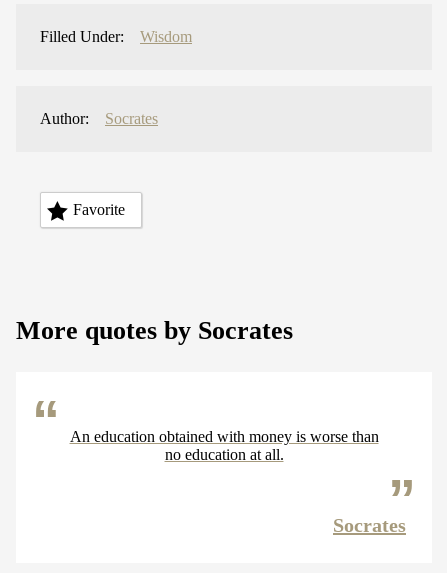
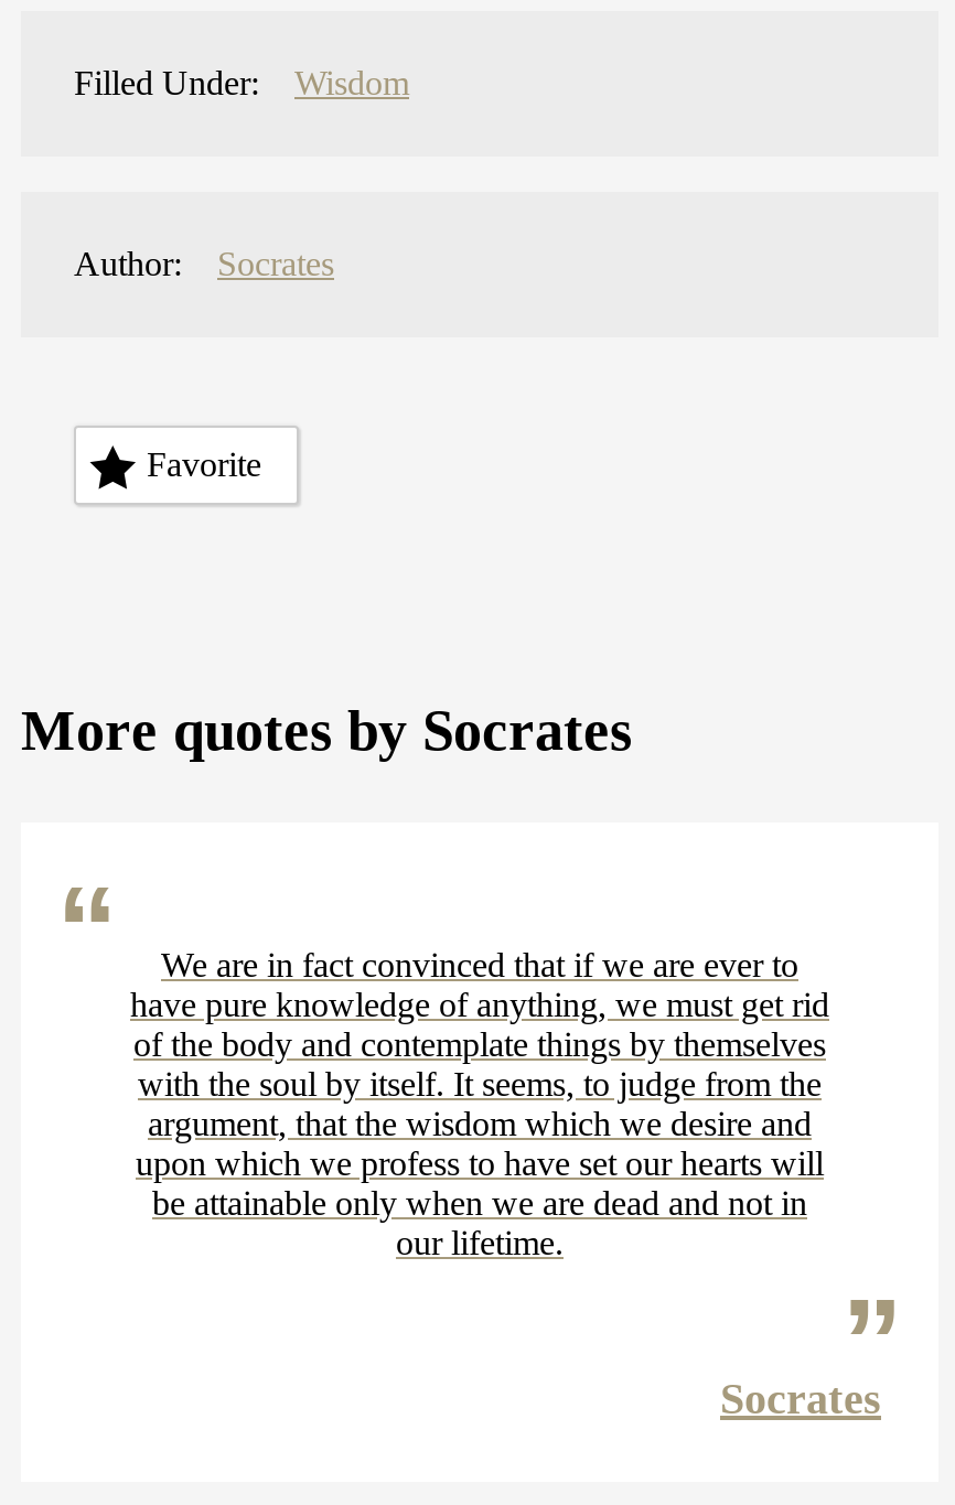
- An education obtained with money is worse than
- no education at all.
+ We are in fact convinced that if we are ever to
+ have pure knowledge of anything, we must get rid
+ of the body and contemplate things by themselves
+ with the soul by itself. It seems, to judge from the
+ argument, that the wisdom which we desire and
+ upon which we profess to have set our hearts will
+ be attainable only when we are dead and not in
+ our lifetime.
